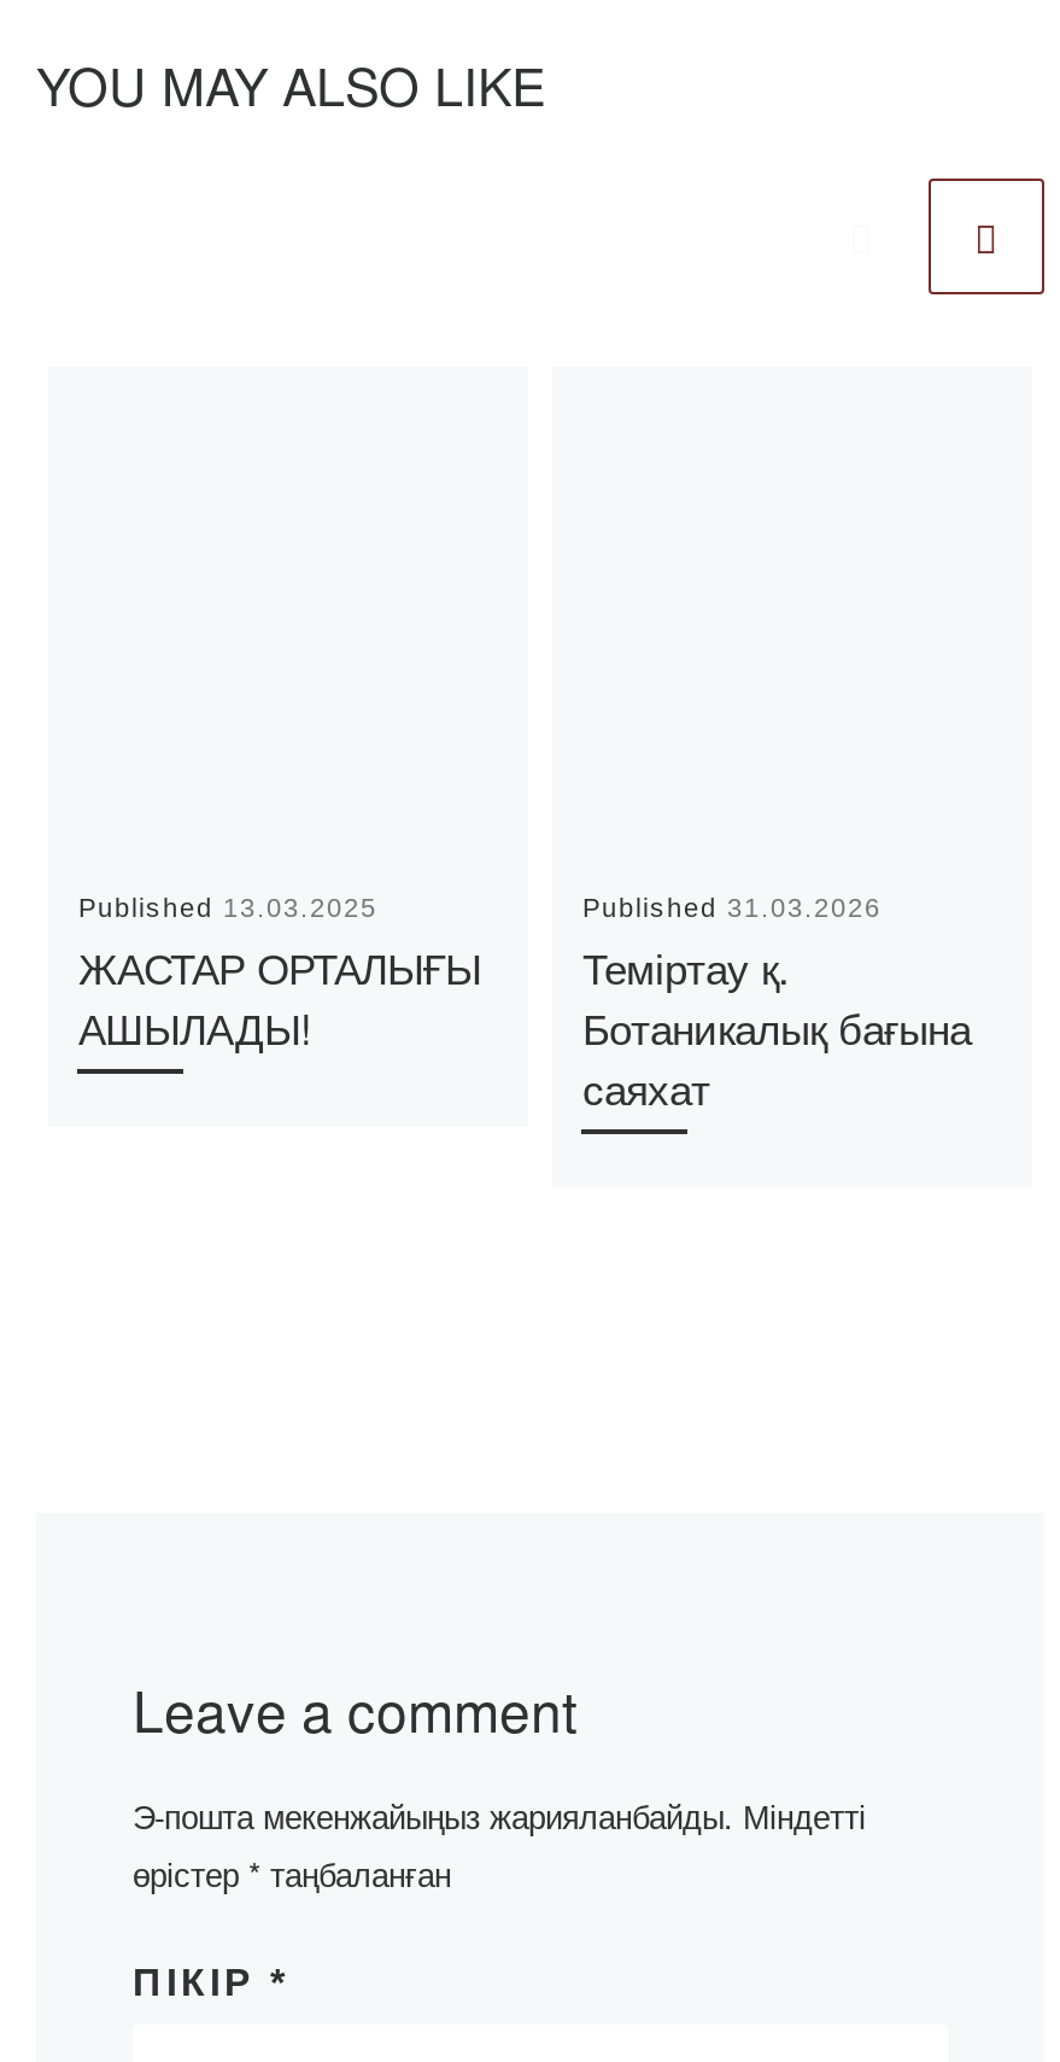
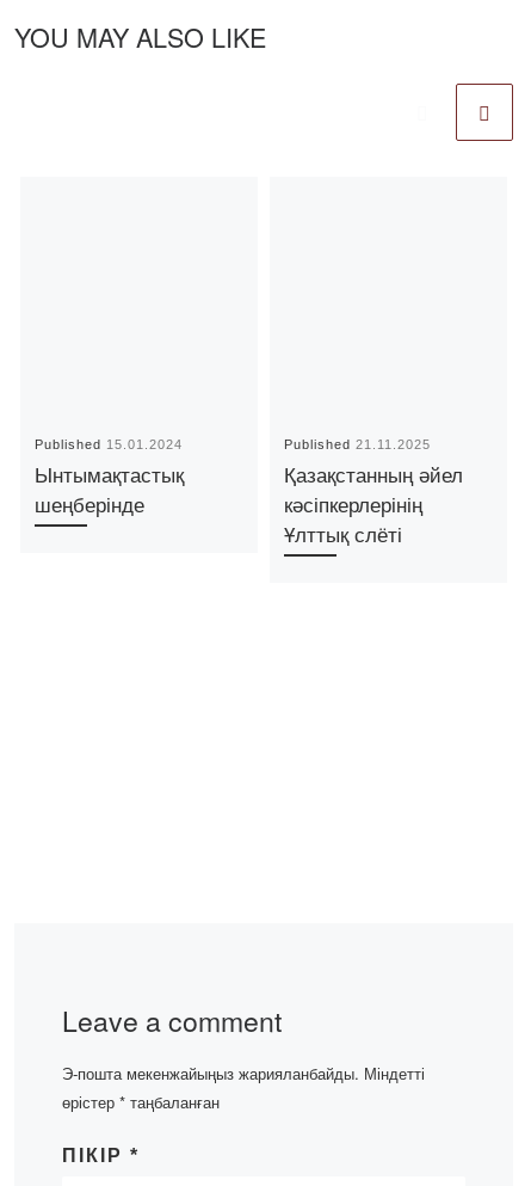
- Published 13.03.2025
- ЖАСТАР ОРТАЛЫҒЫ
- АШЫЛАДЫ!
+ Published 15.01.2024
+ Ынтымақтастық
+ шеңберінде

- Published 31.03.2026
- Теміртау қ.
- Ботаникалық бағына
- саяхат
+ Published 21.11.2025
+ Қазақстанның әйел
+ кәсіпкерлерінің
+ Ұлттық слёті
